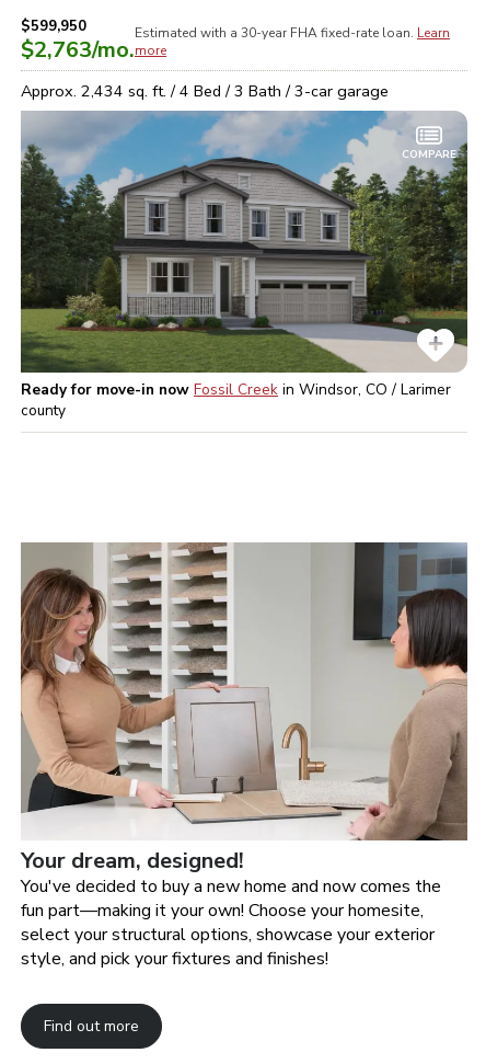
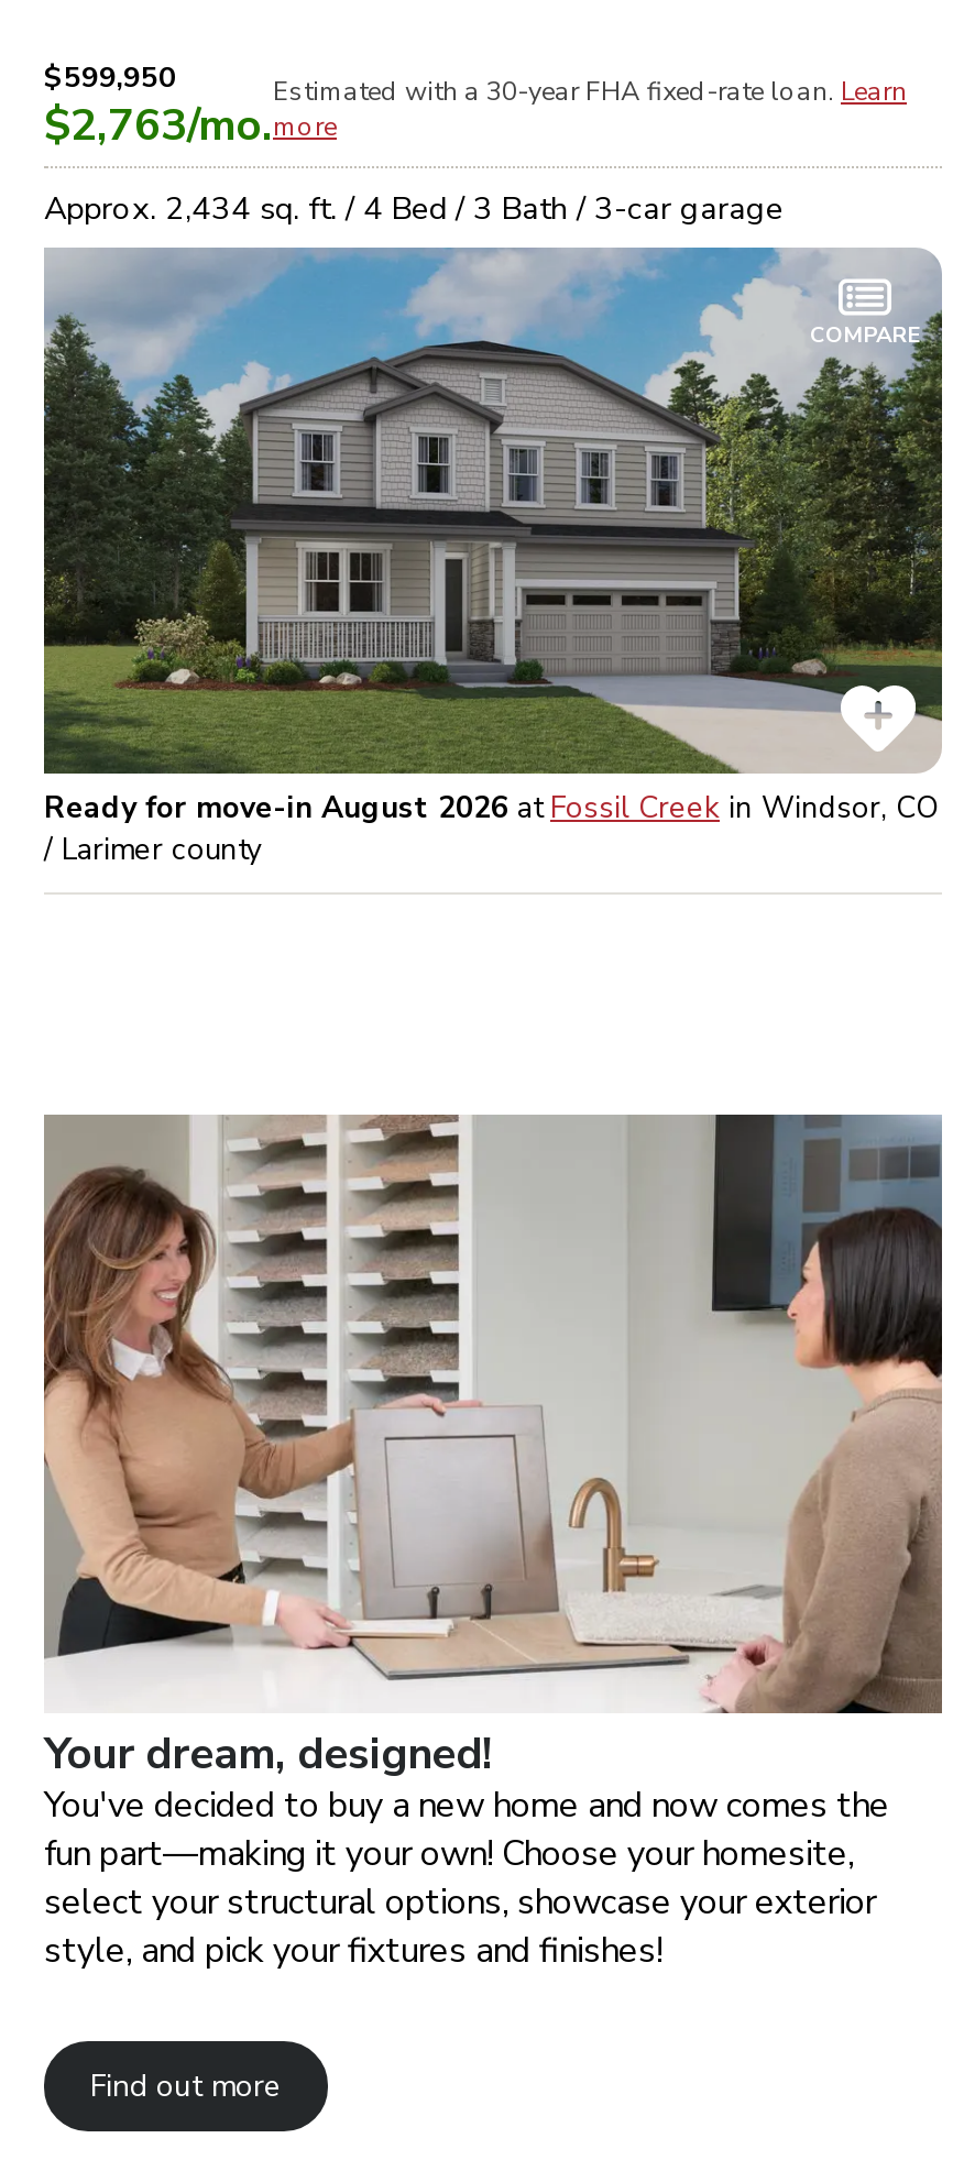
- Ready for move-in now Fossil Creek in Windsor, CO / Larimer
- county
+ Ready for move-in August 2026 at Fossil Creek in Windsor, CO
+ / Larimer county
